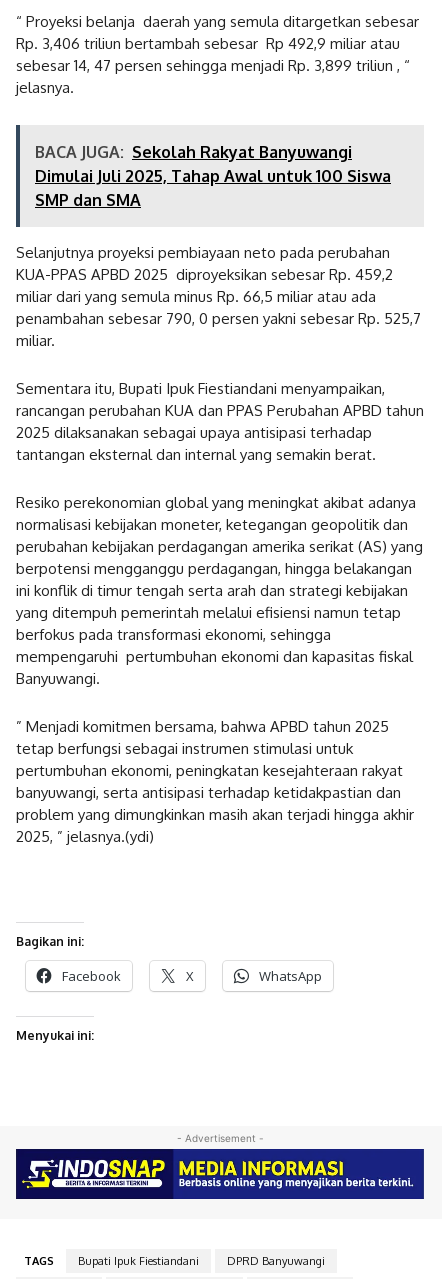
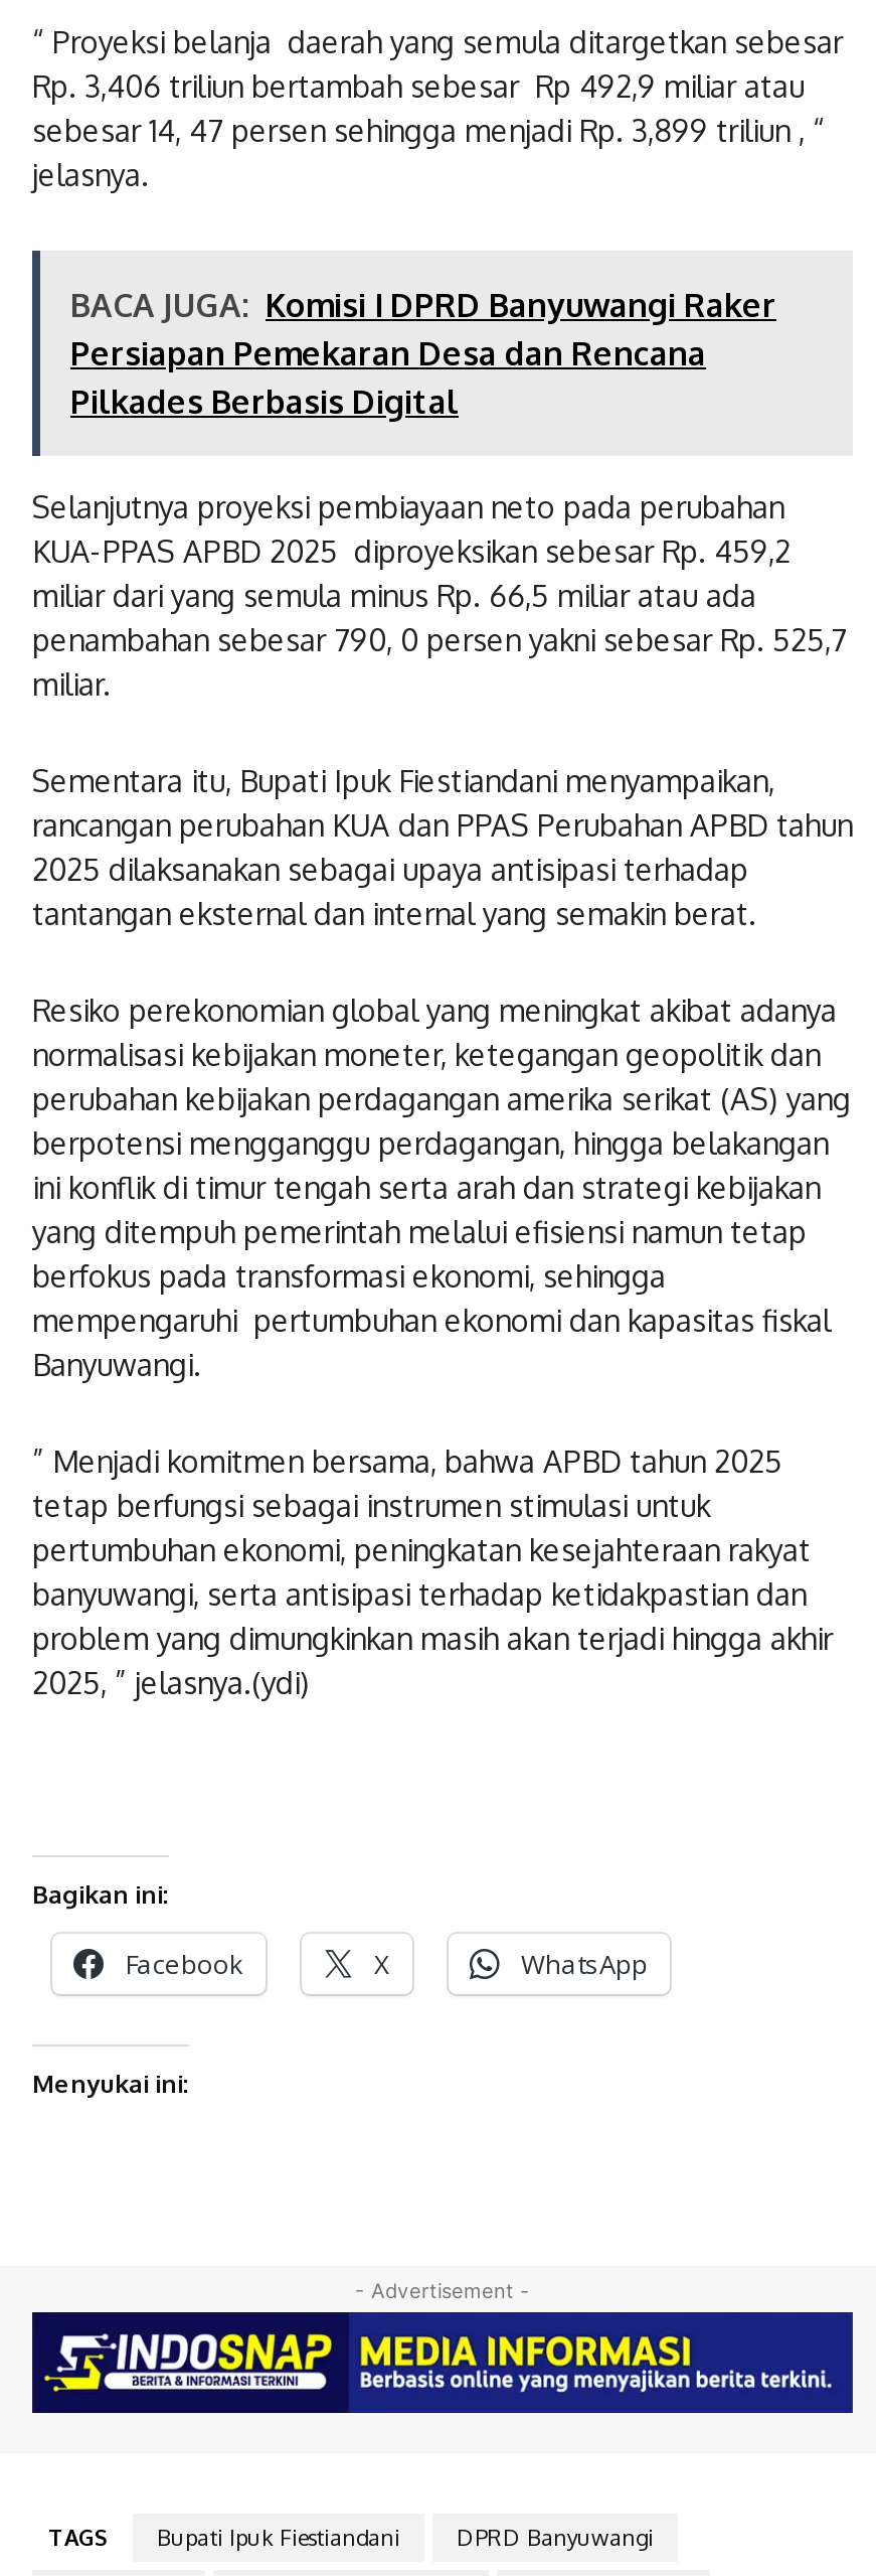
- BACA JUGA: Sekolah Rakyat Banyuwangi
- Dimulai Juli 2025, Tahap Awal untuk 100 Siswa
- SMP dan SMA
+ BACA JUGA: Komisi I DPRD Banyuwangi Raker
+ Persiapan Pemekaran Desa dan Rencana
+ Pilkades Berbasis Digital
